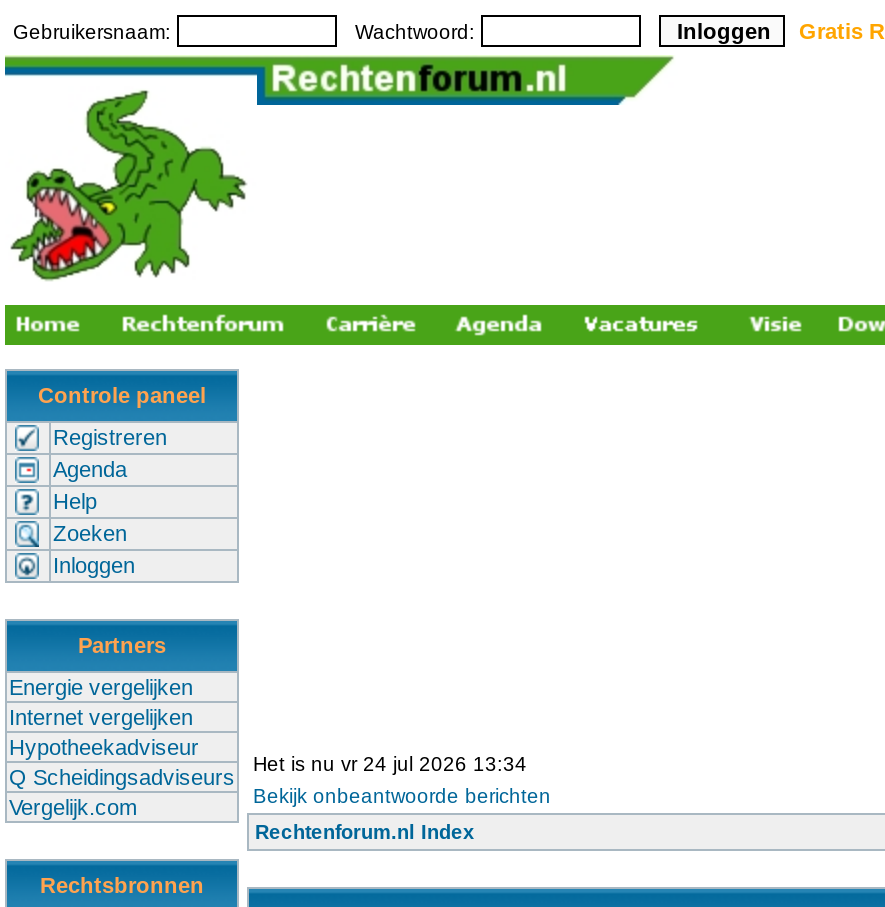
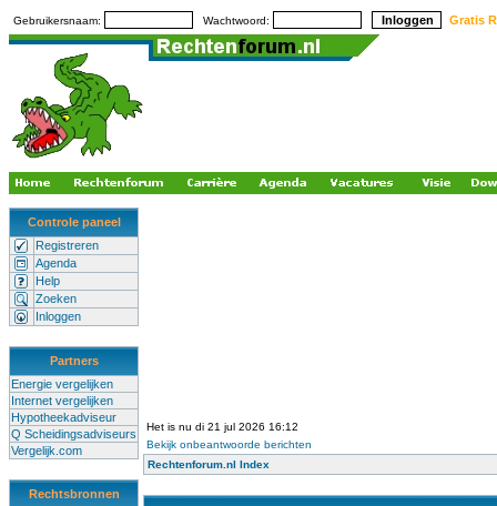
- Het is nu vr 24 jul 2026 13:34
+ Het is nu di 21 jul 2026 16:12
